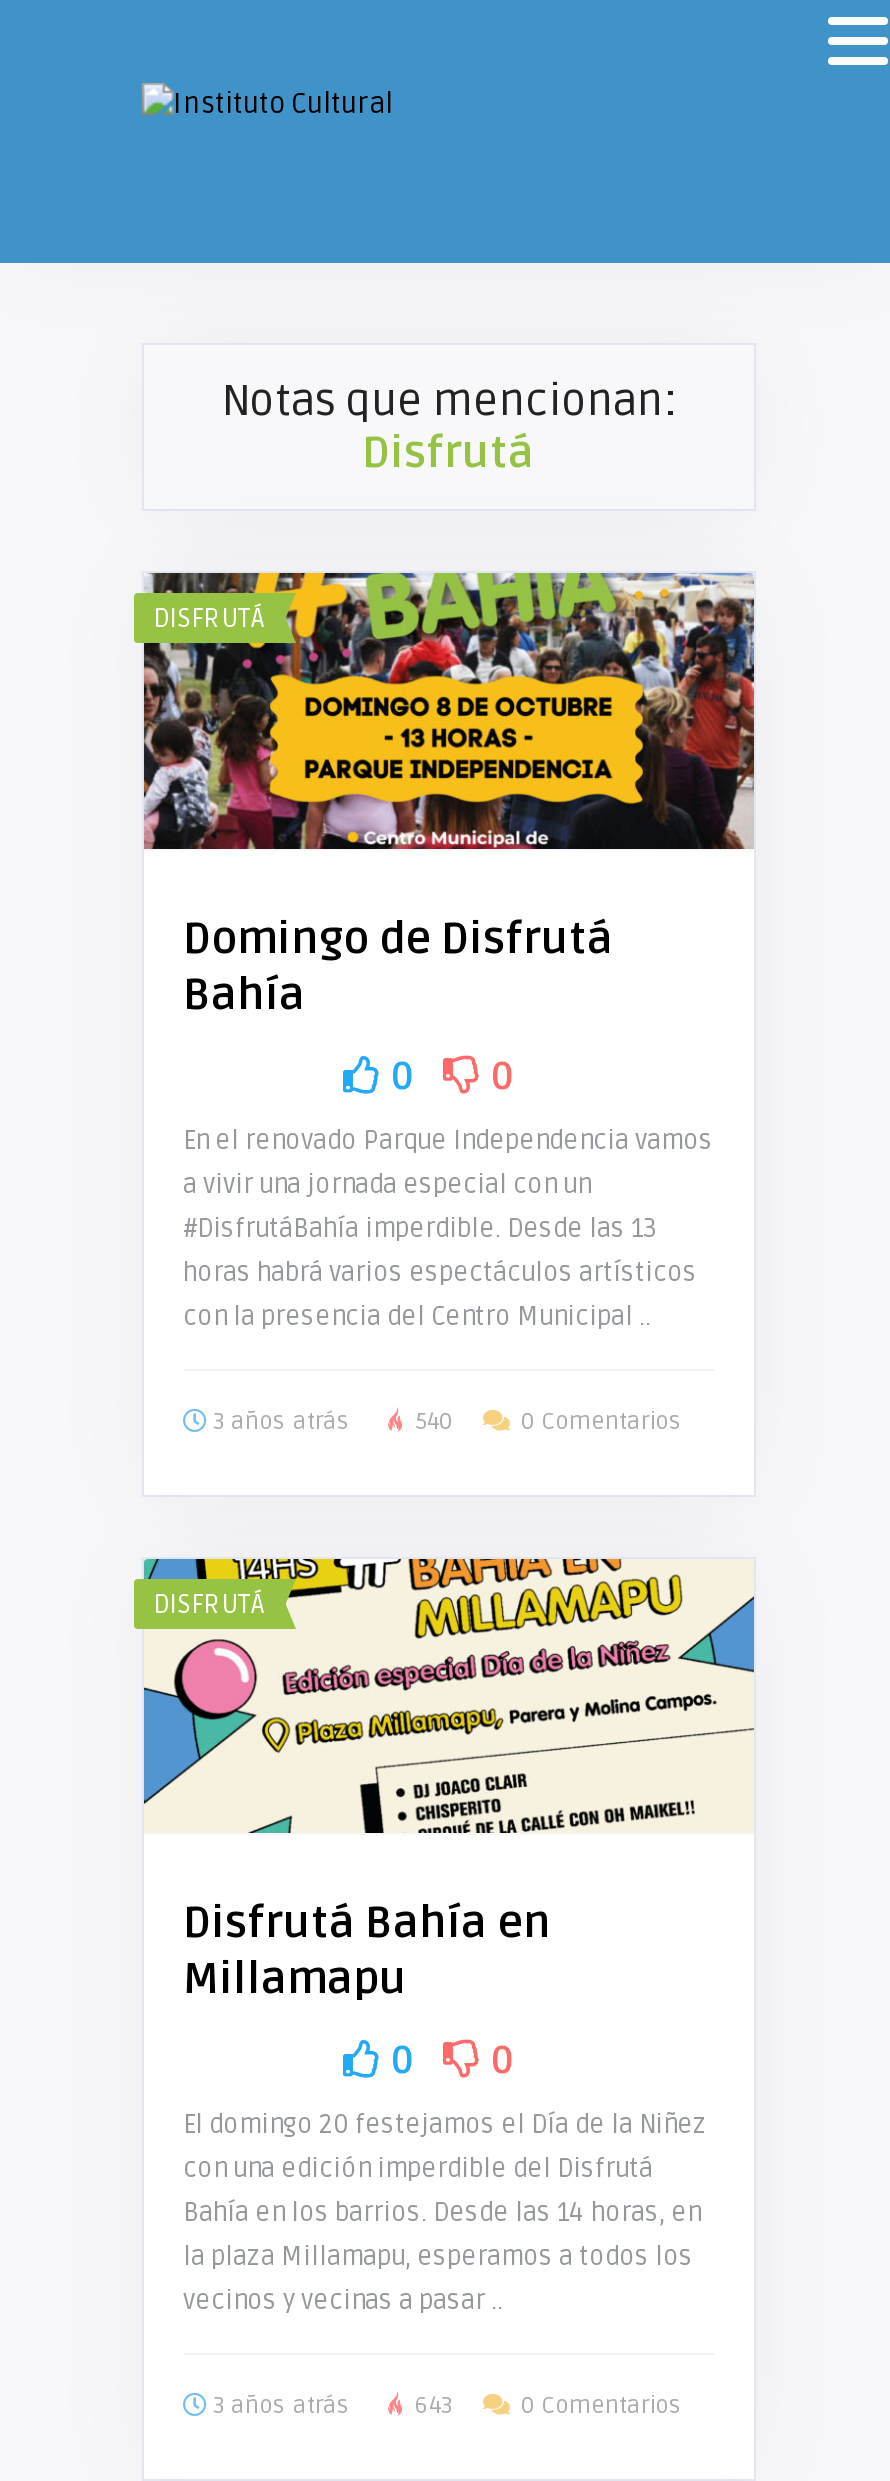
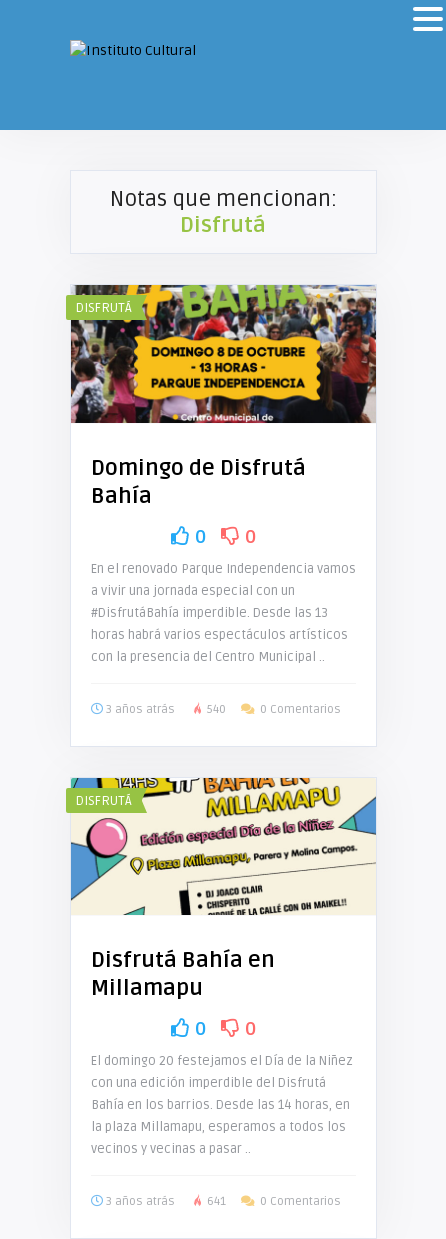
- 3 años atrás 643
+ 3 años atrás 641
